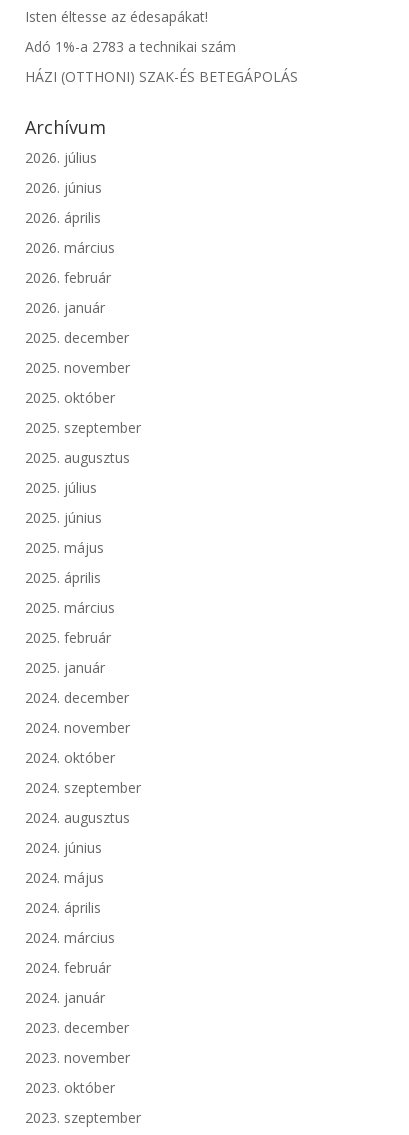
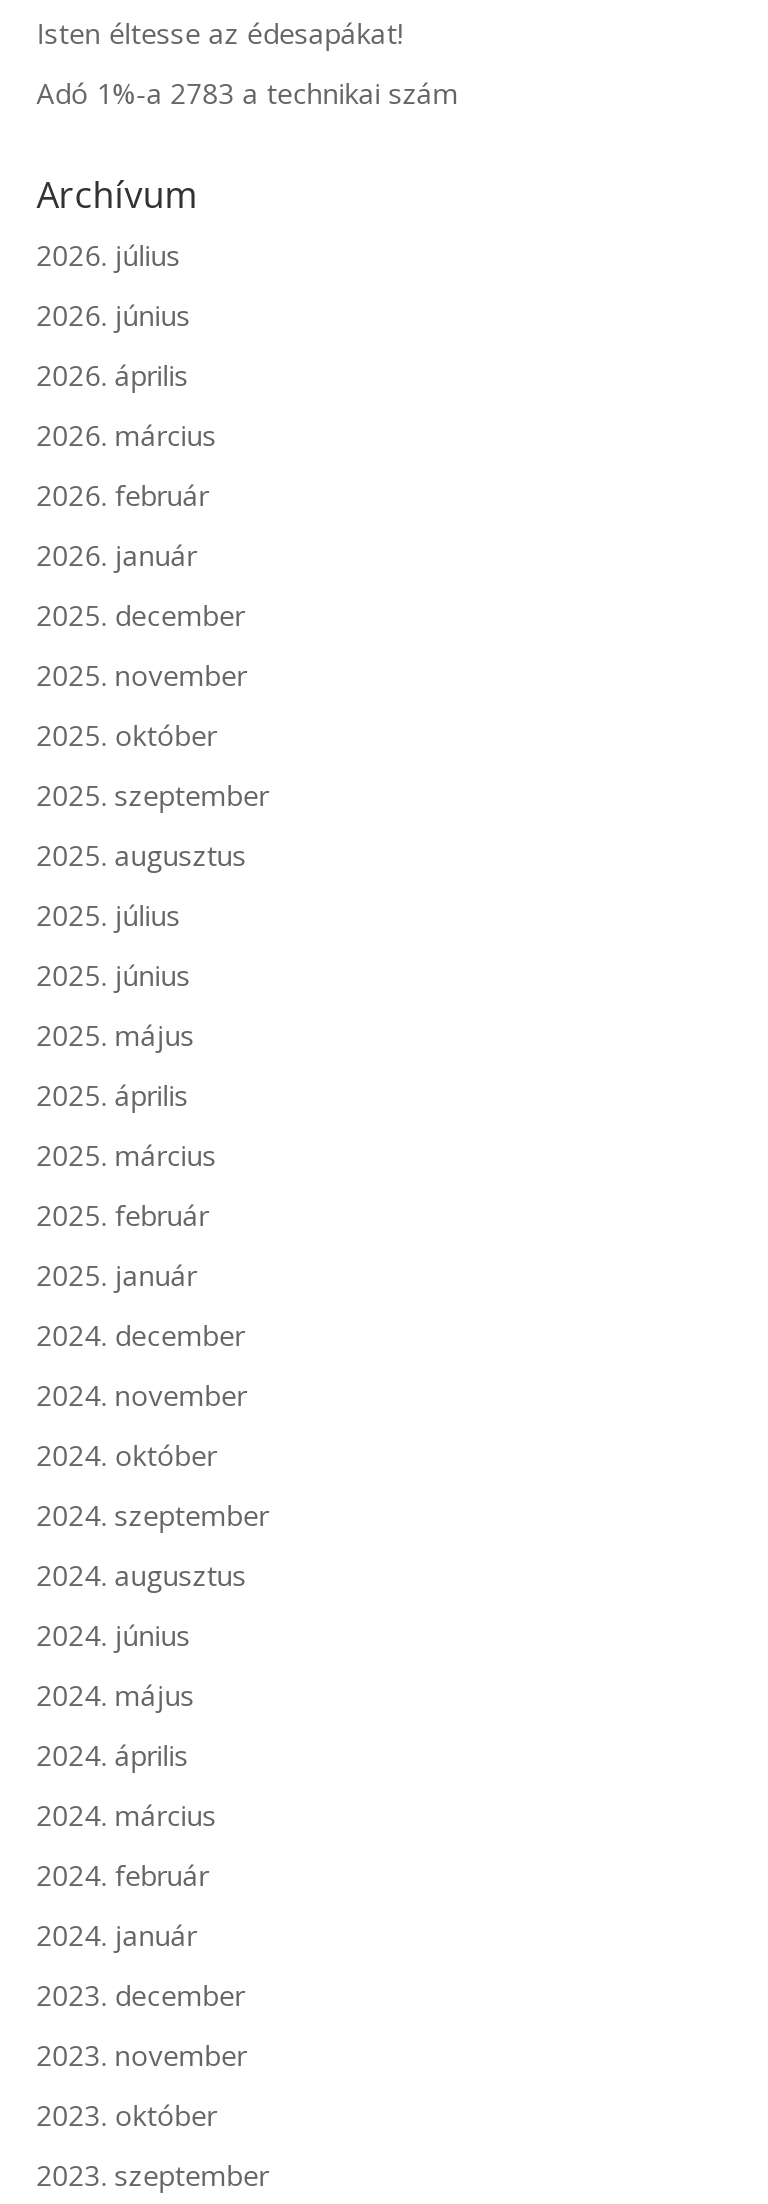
- HÁZI (OTTHONI) SZAK-ÉS BETEGÁPOLÁS
